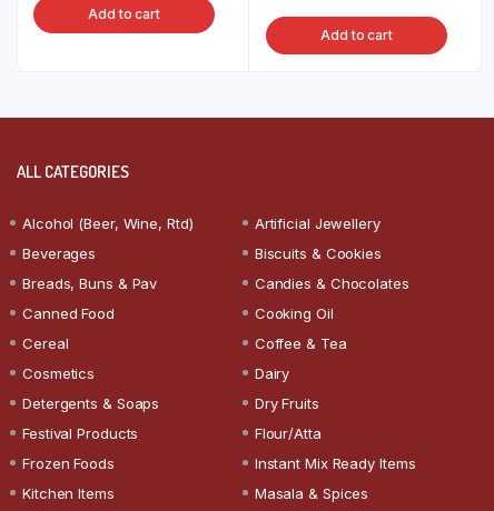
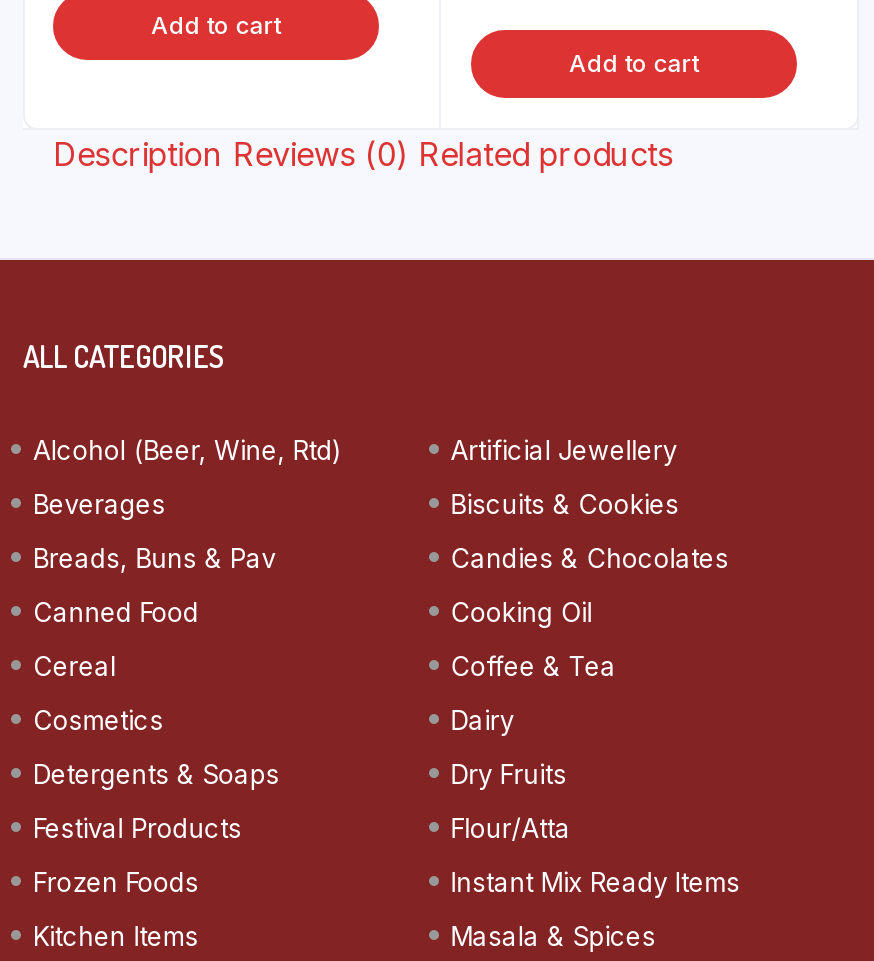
+ Description Reviews (0) Related products
